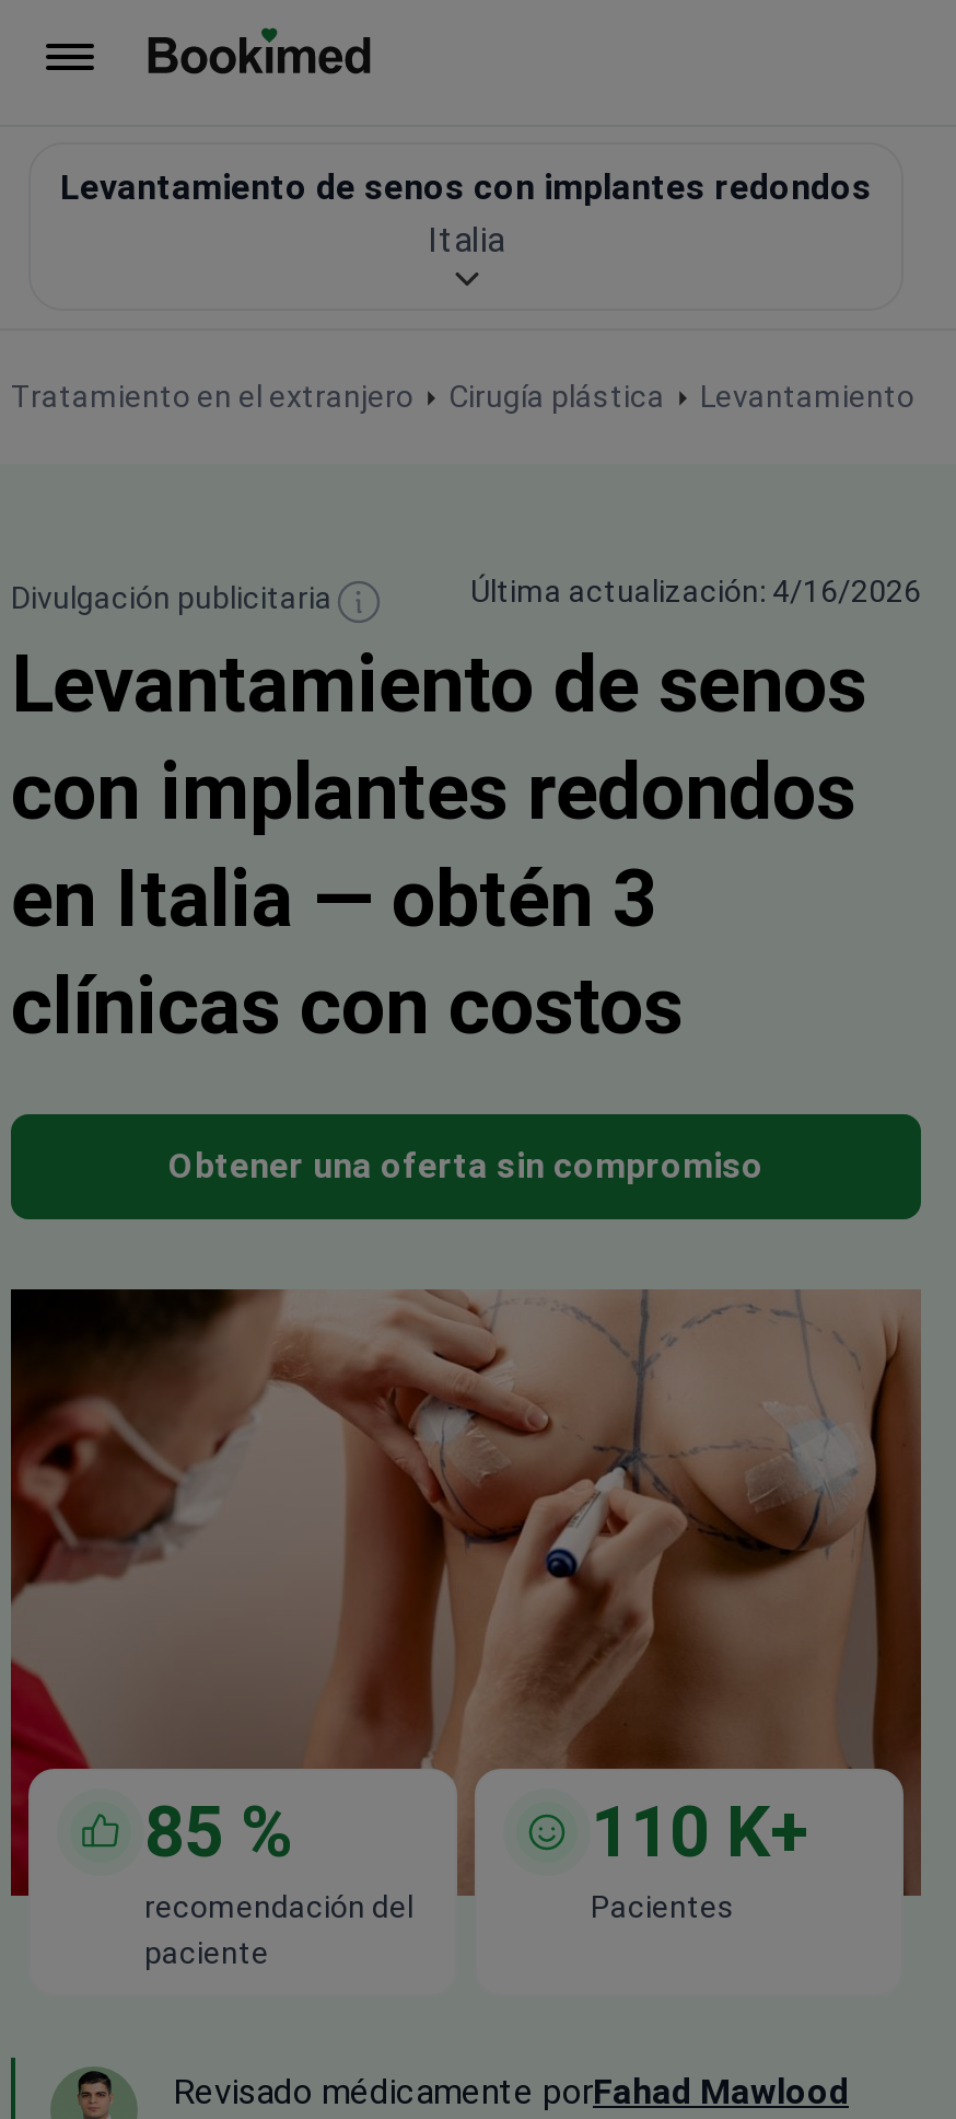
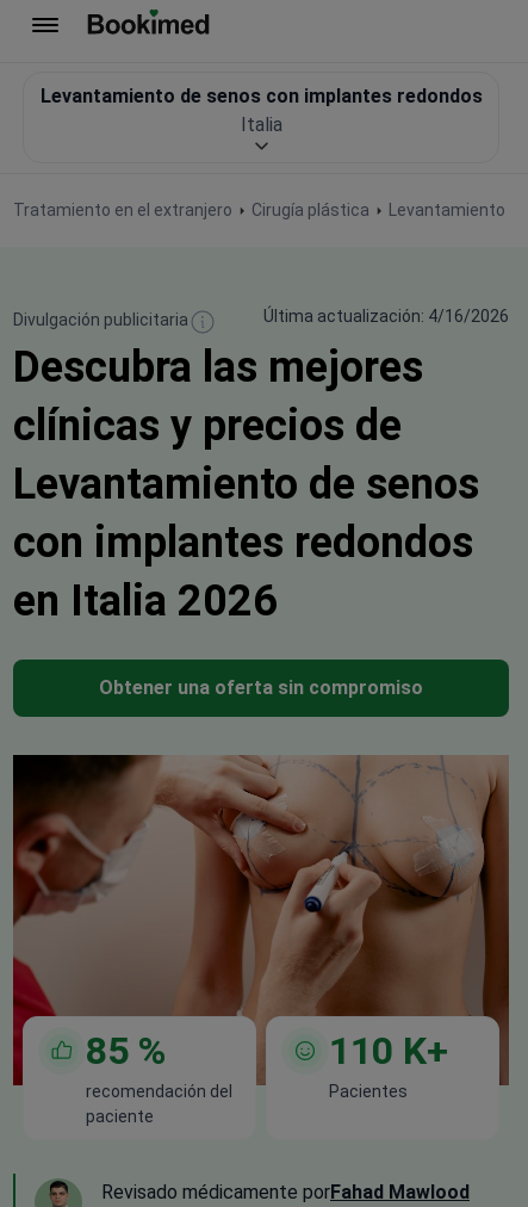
+ Descubra las mejores
+ clínicas y precios de

moved down: Levantamiento de senos | con implantes redondos

- en Italia — obtén 3
- clínicas con costos
+ en Italia 2026
